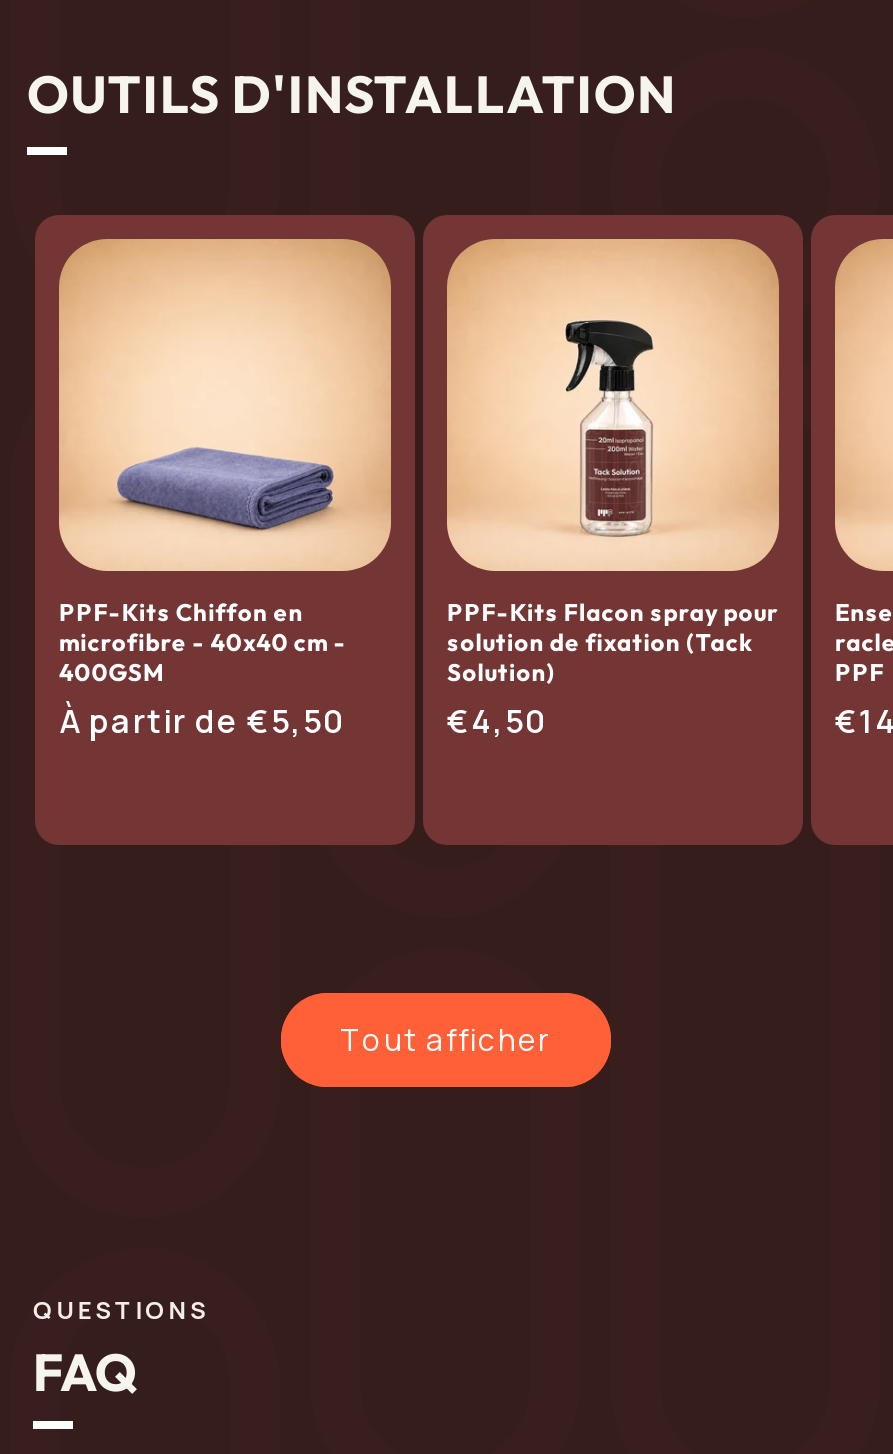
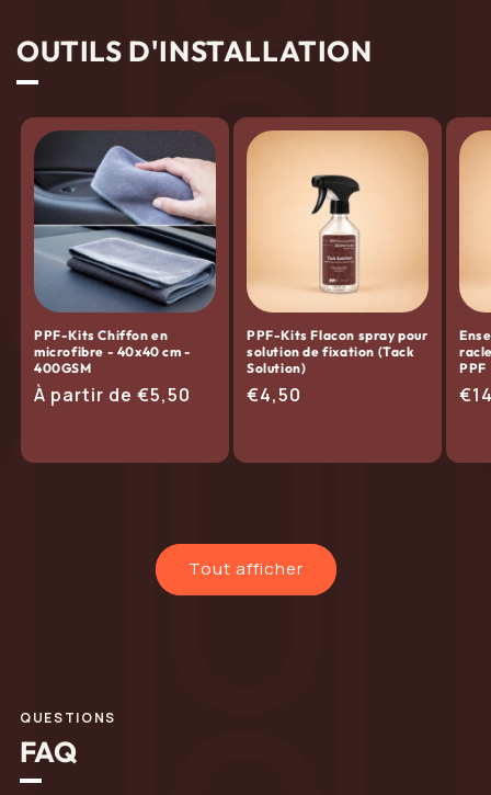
- [image]
+ [image]
